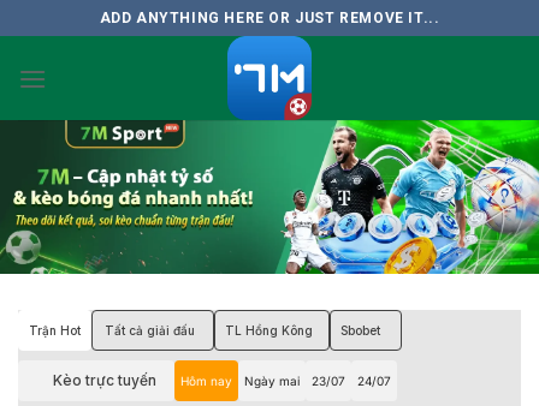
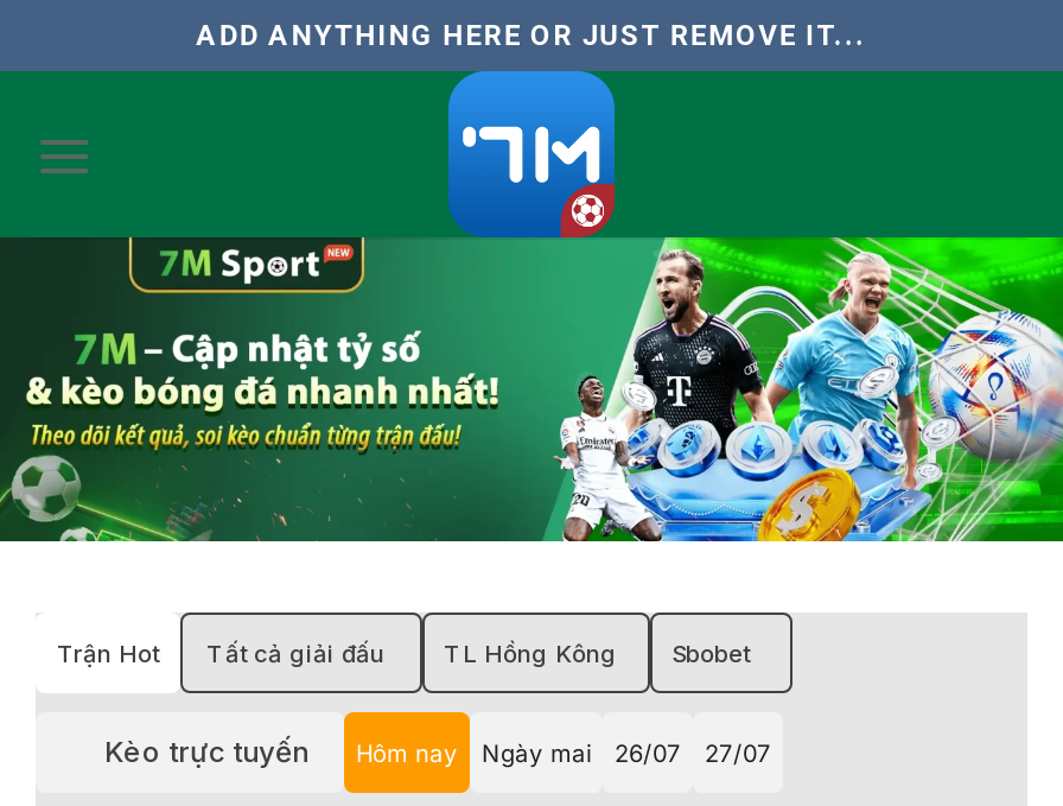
- 23/07
- 24/07
+ 26/07
+ 27/07
